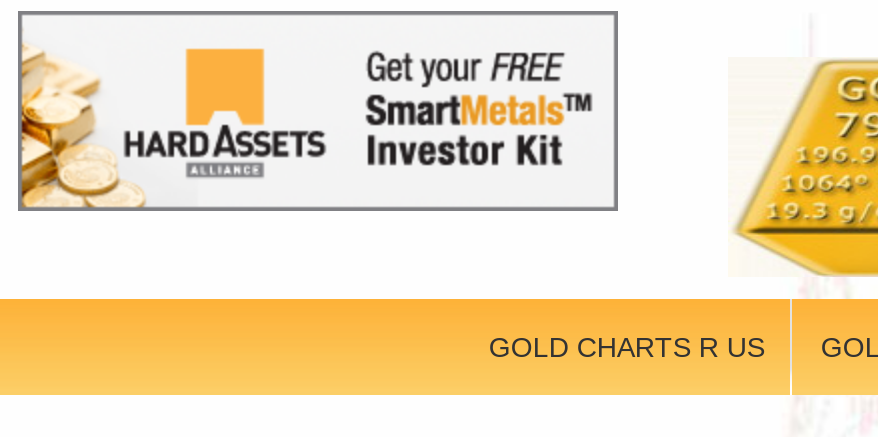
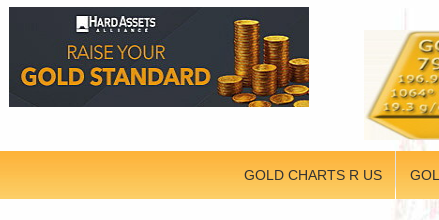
- [image]
+ [image]
